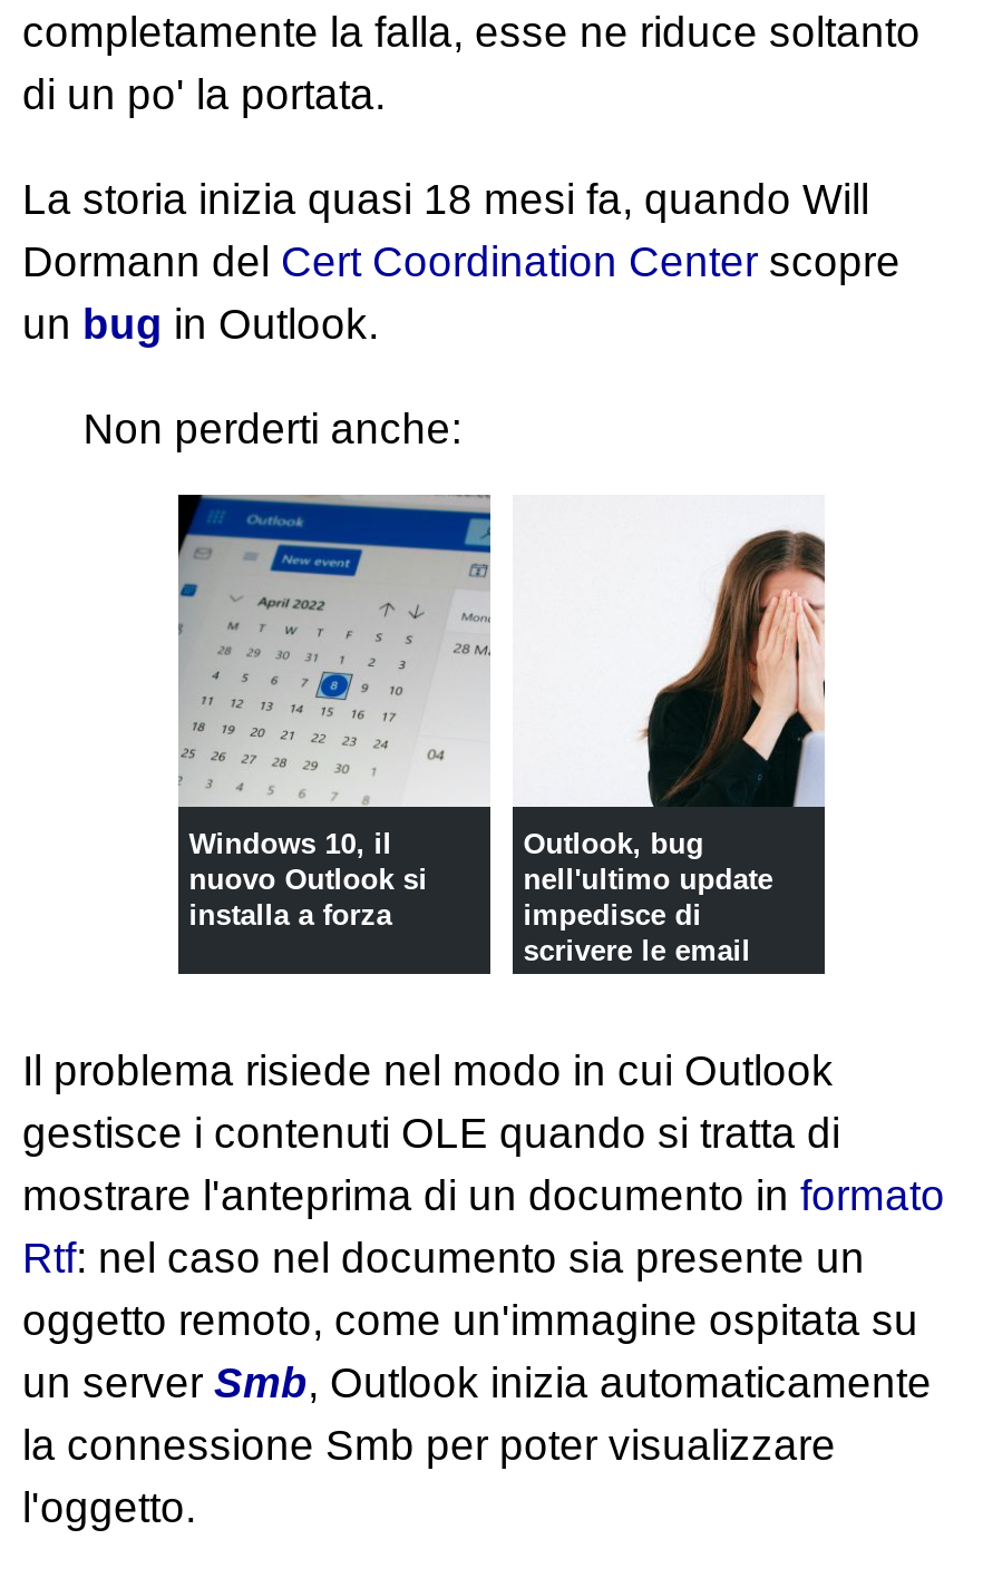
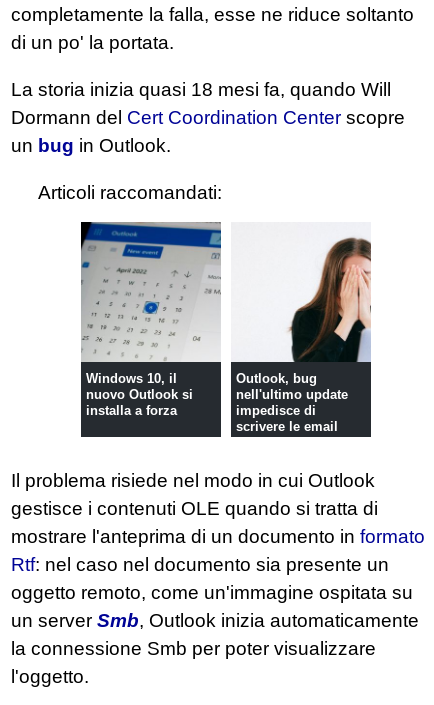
- Non perderti anche:
+ Articoli raccomandati:
